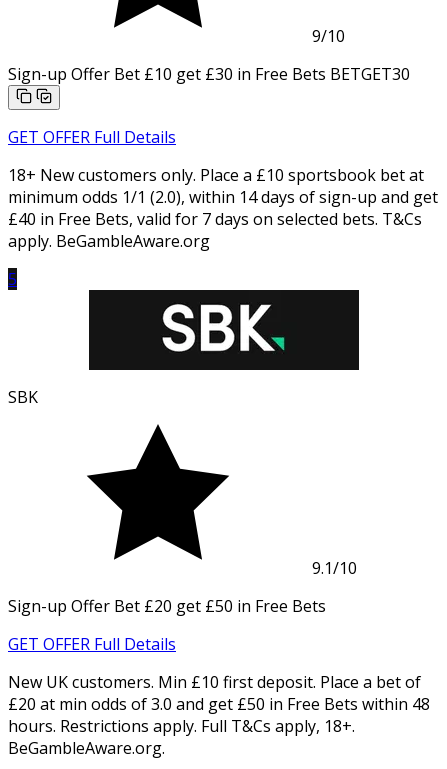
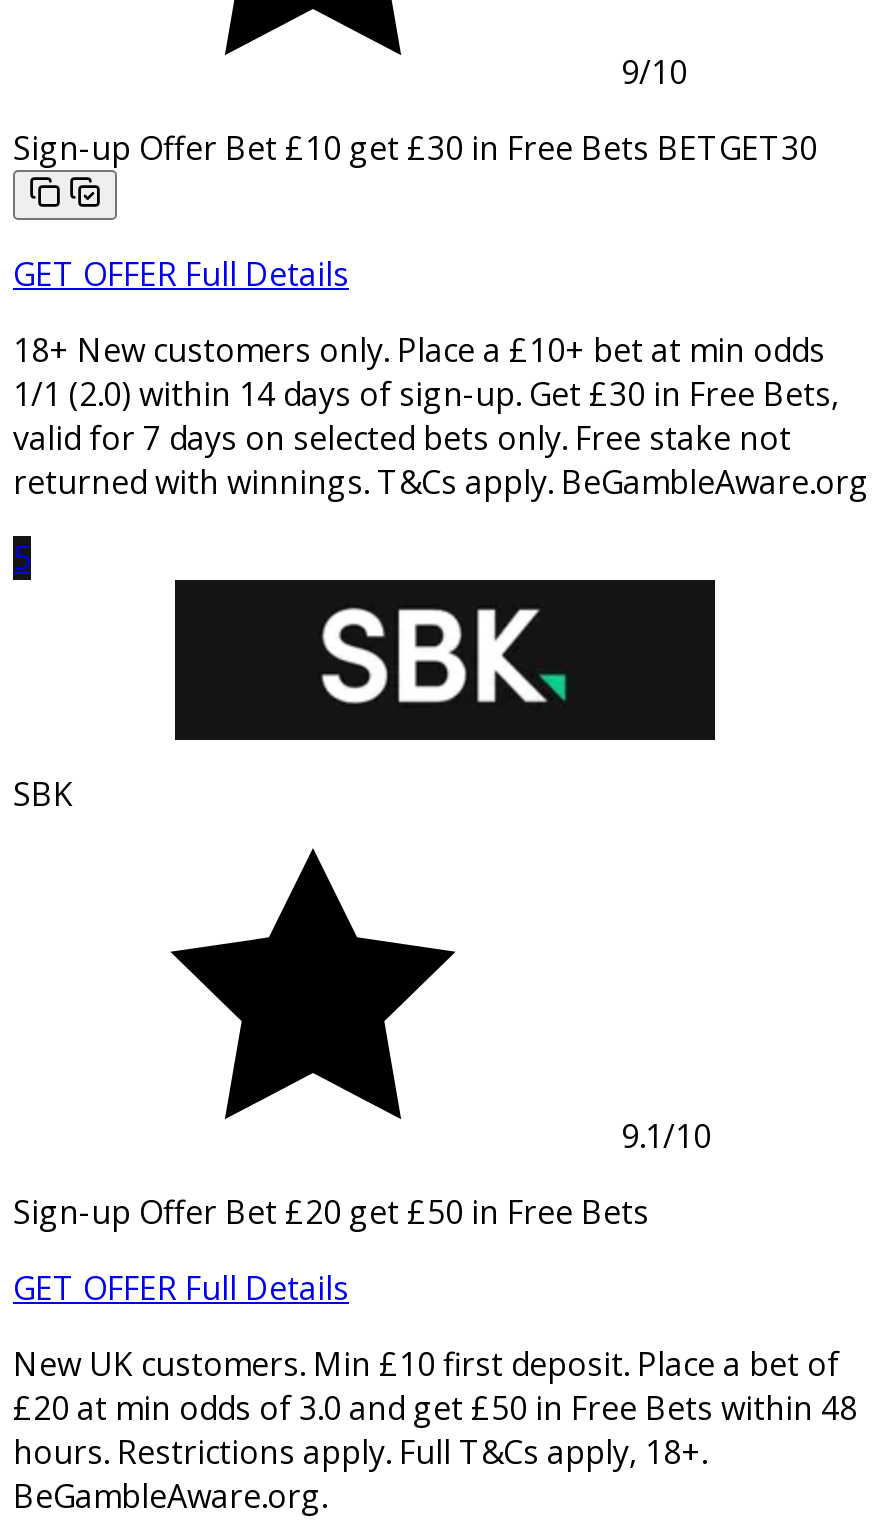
- 18+ New customers only. Place a £10 sportsbook bet at
- minimum odds 1/1 (2.0), within 14 days of sign-up and get
- £40 in Free Bets, valid for 7 days on selected bets. T&Cs
- apply. BeGambleAware.org
+ 18+ New customers only. Place a £10+ bet at min odds
+ 1/1 (2.0) within 14 days of sign-up. Get £30 in Free Bets,
+ valid for 7 days on selected bets only. Free stake not
+ returned with winnings. T&Cs apply. BeGambleAware.org
